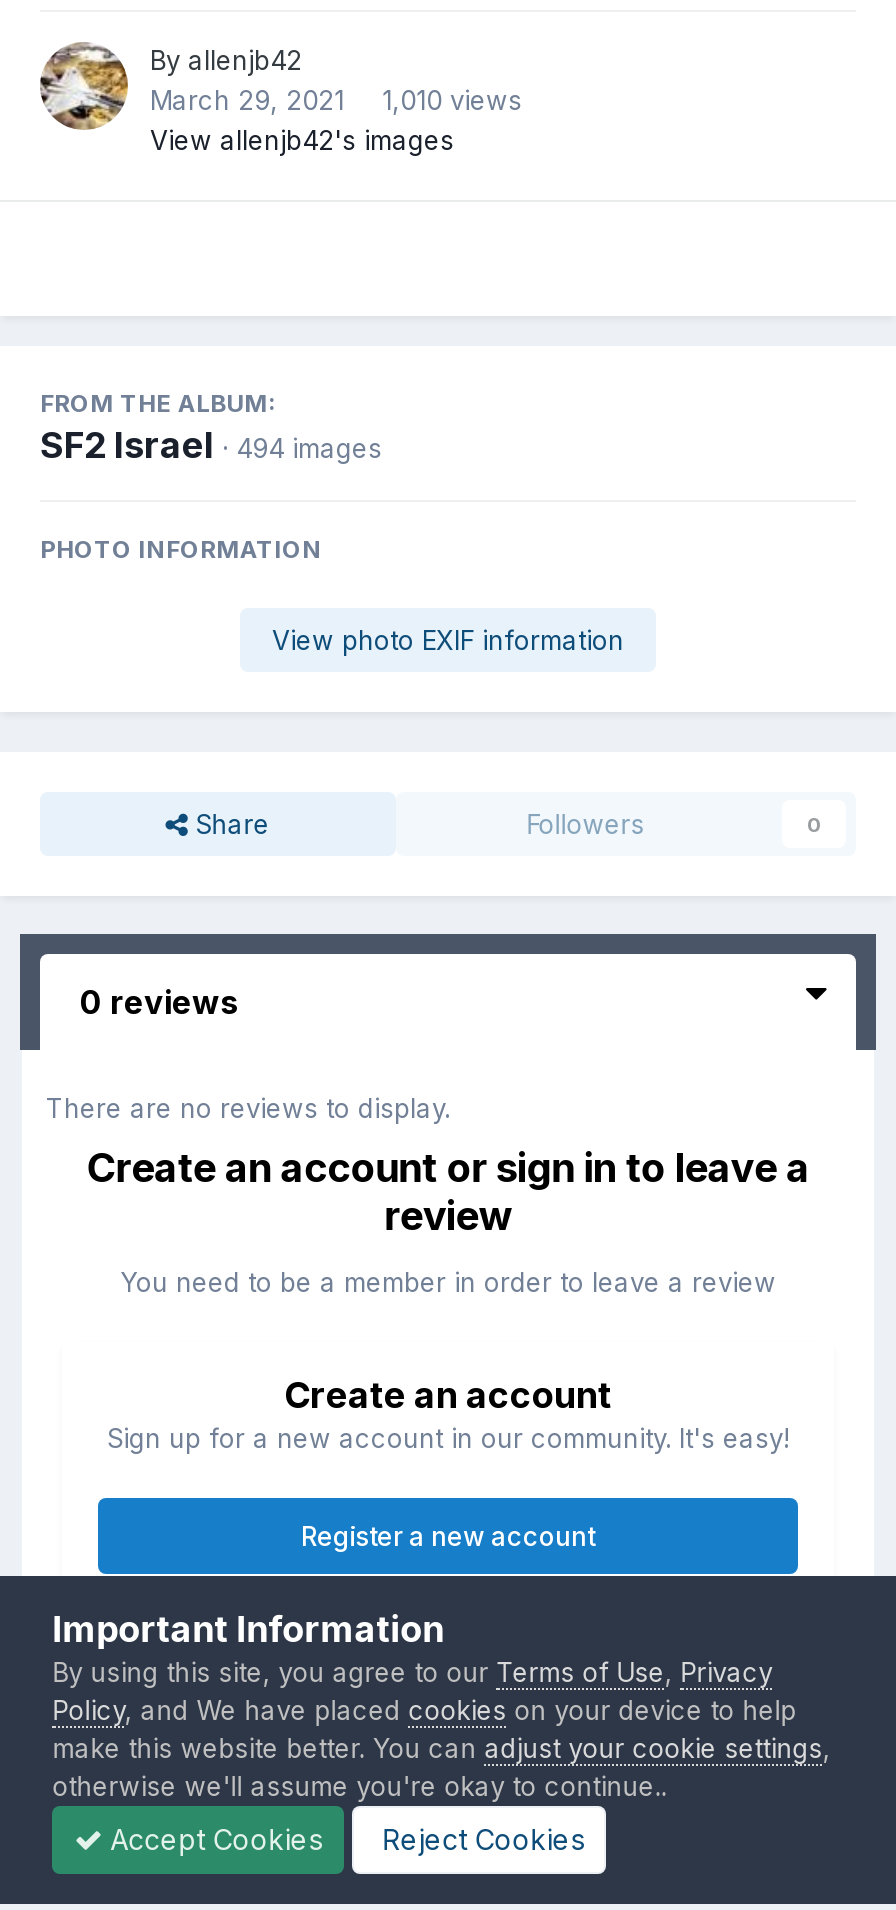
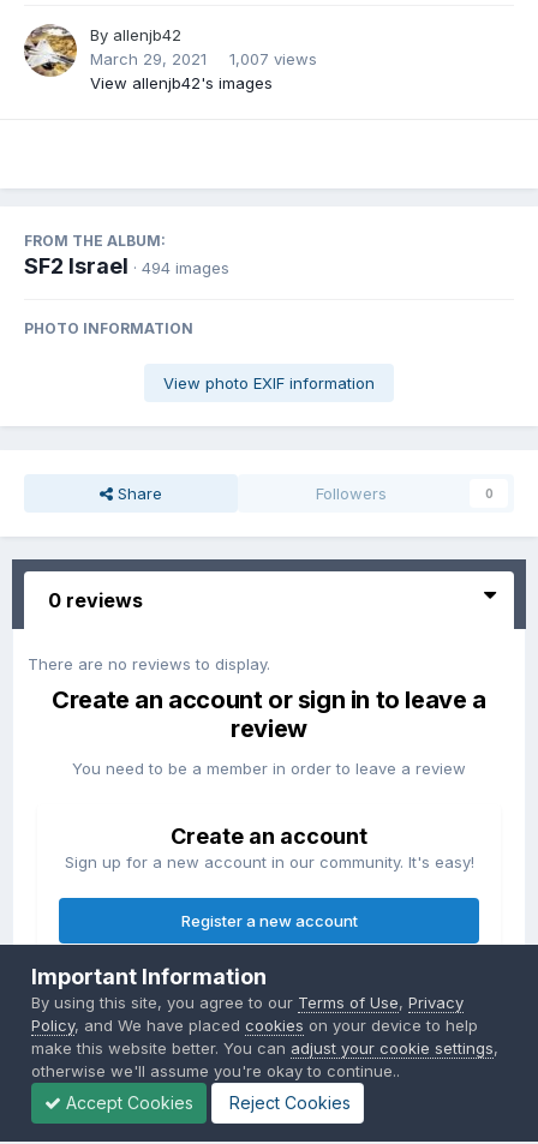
- March 29, 2021 1,010 views
+ March 29, 2021 1,007 views
